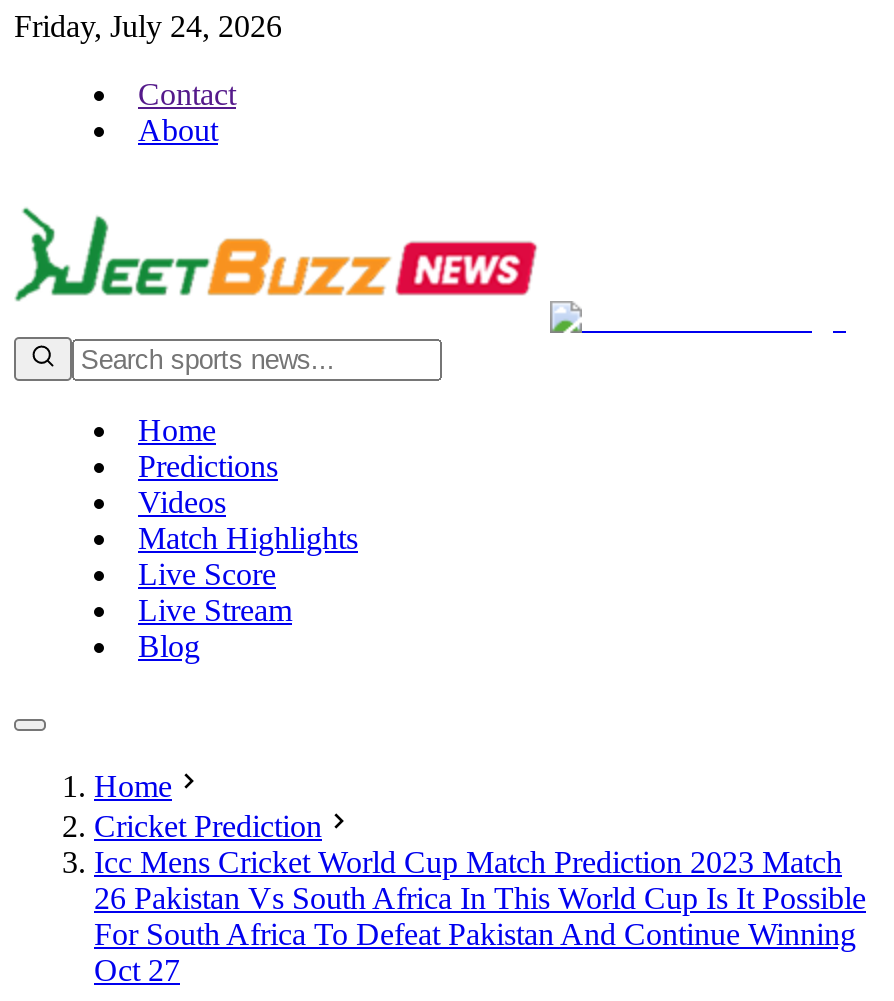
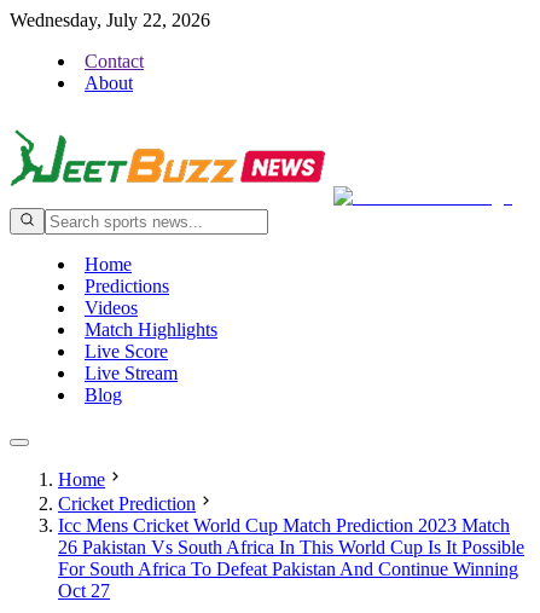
- Friday, July 24, 2026
+ Wednesday, July 22, 2026
